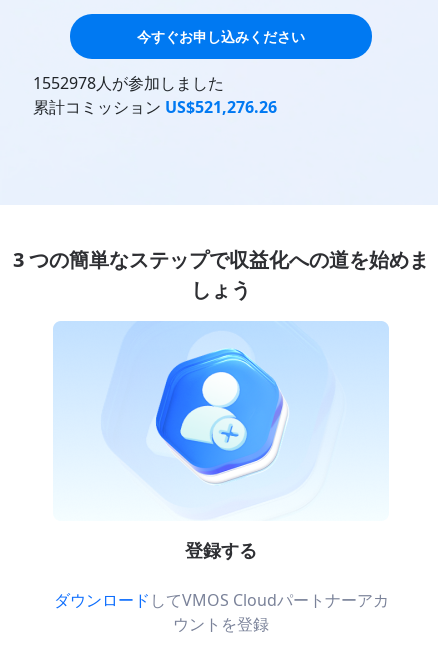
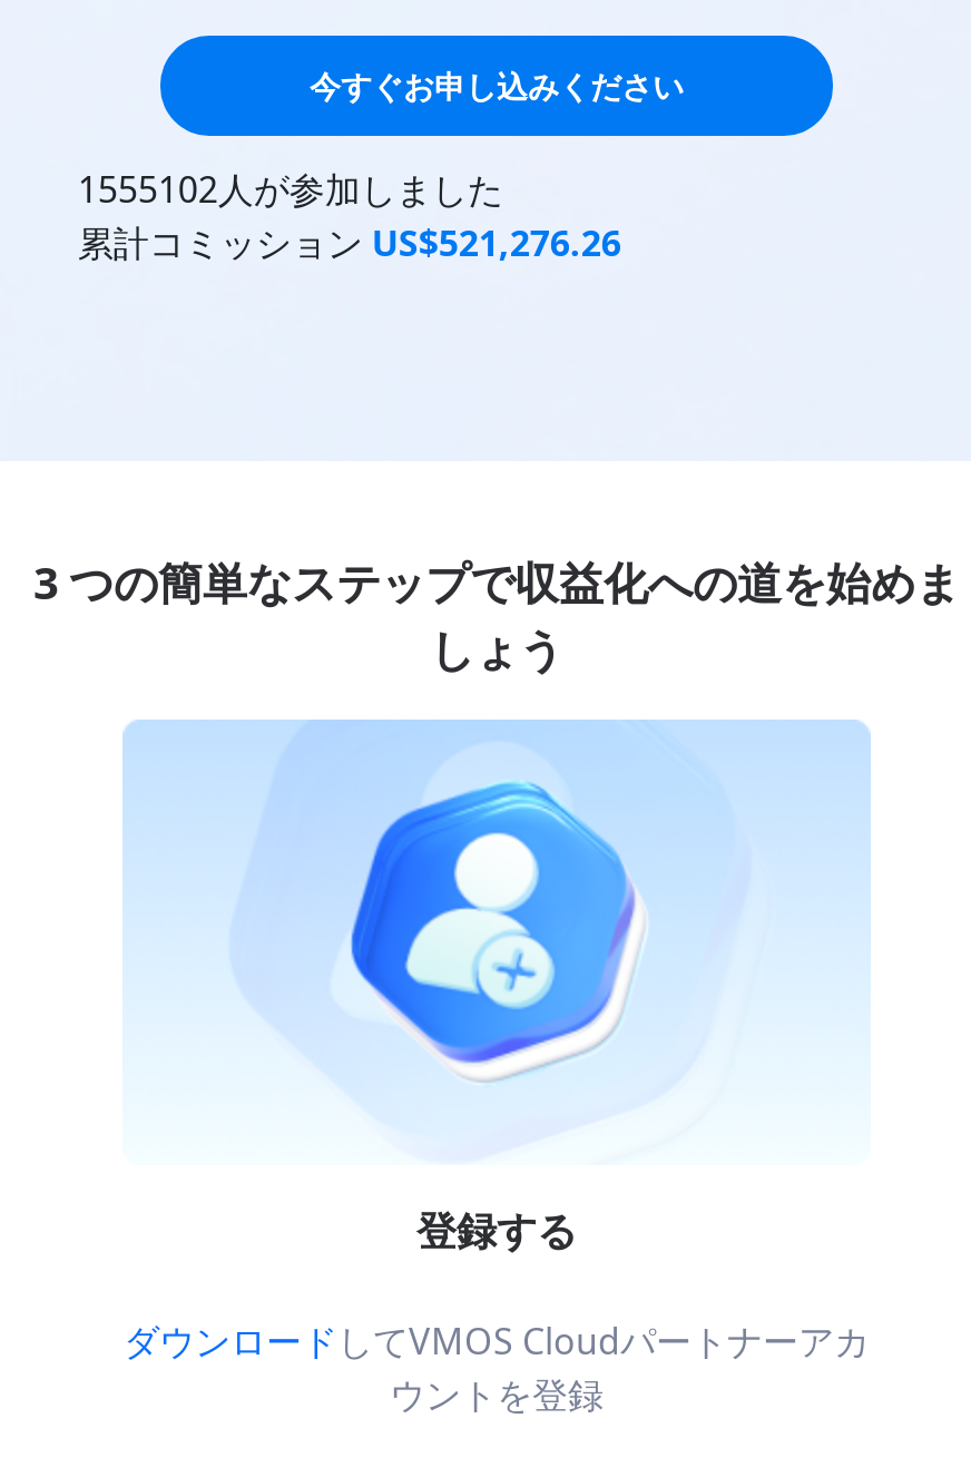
- 1552978人が参加しました
+ 1555102人が参加しました
